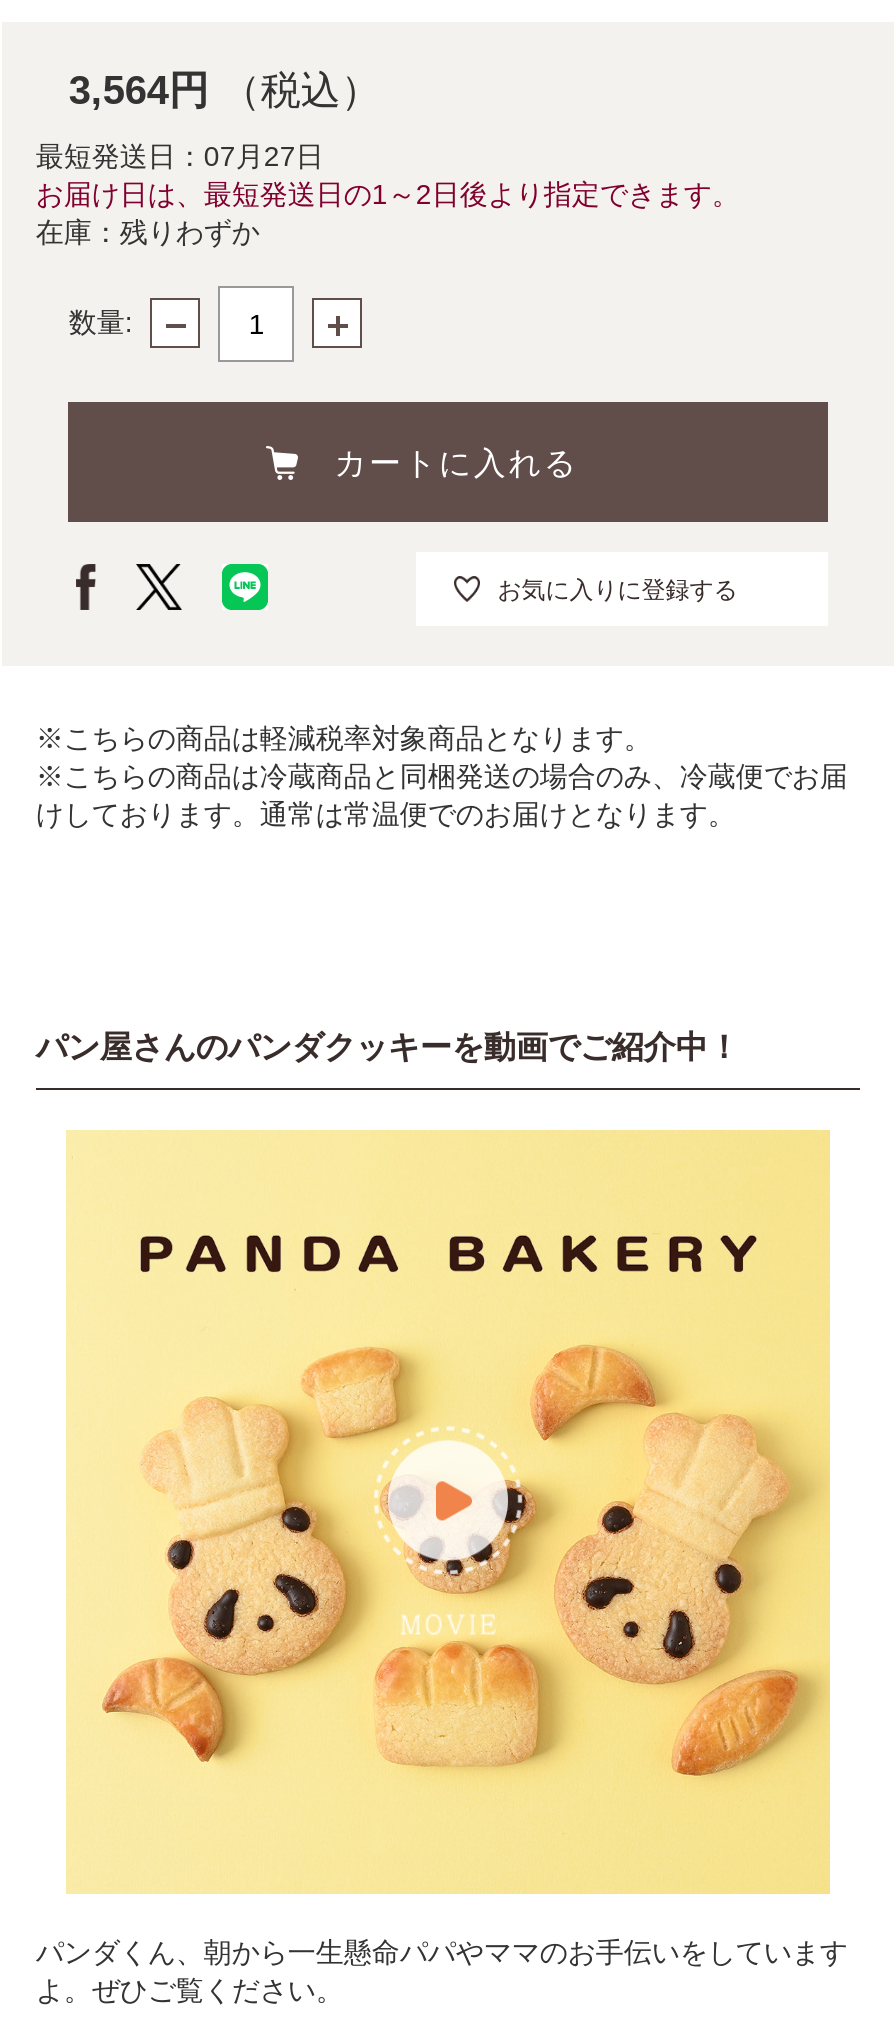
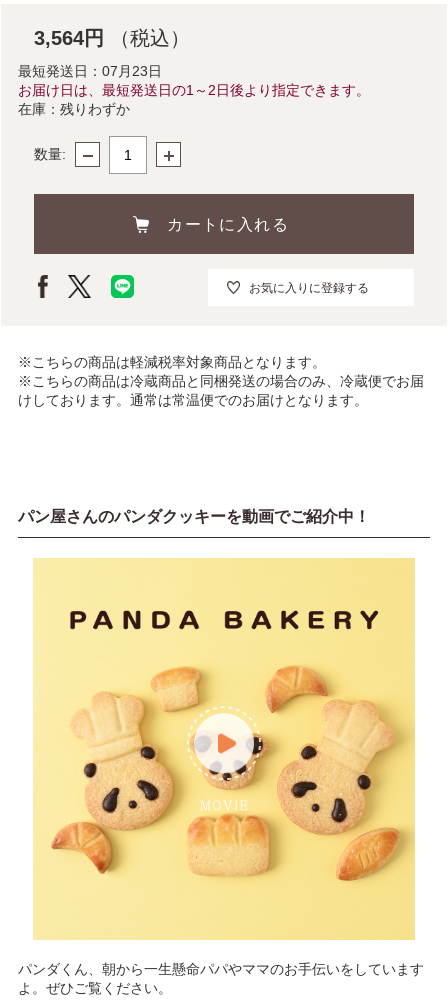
- 最短発送日：07月27日
+ 最短発送日：07月23日
